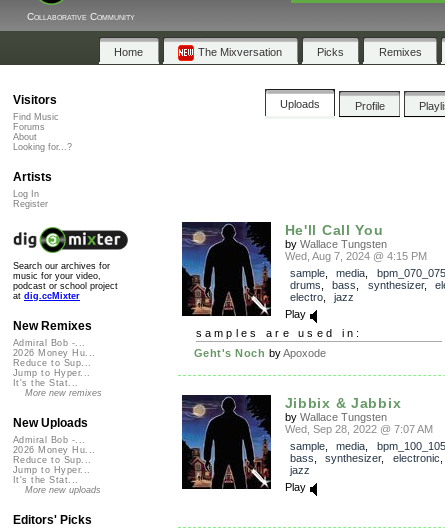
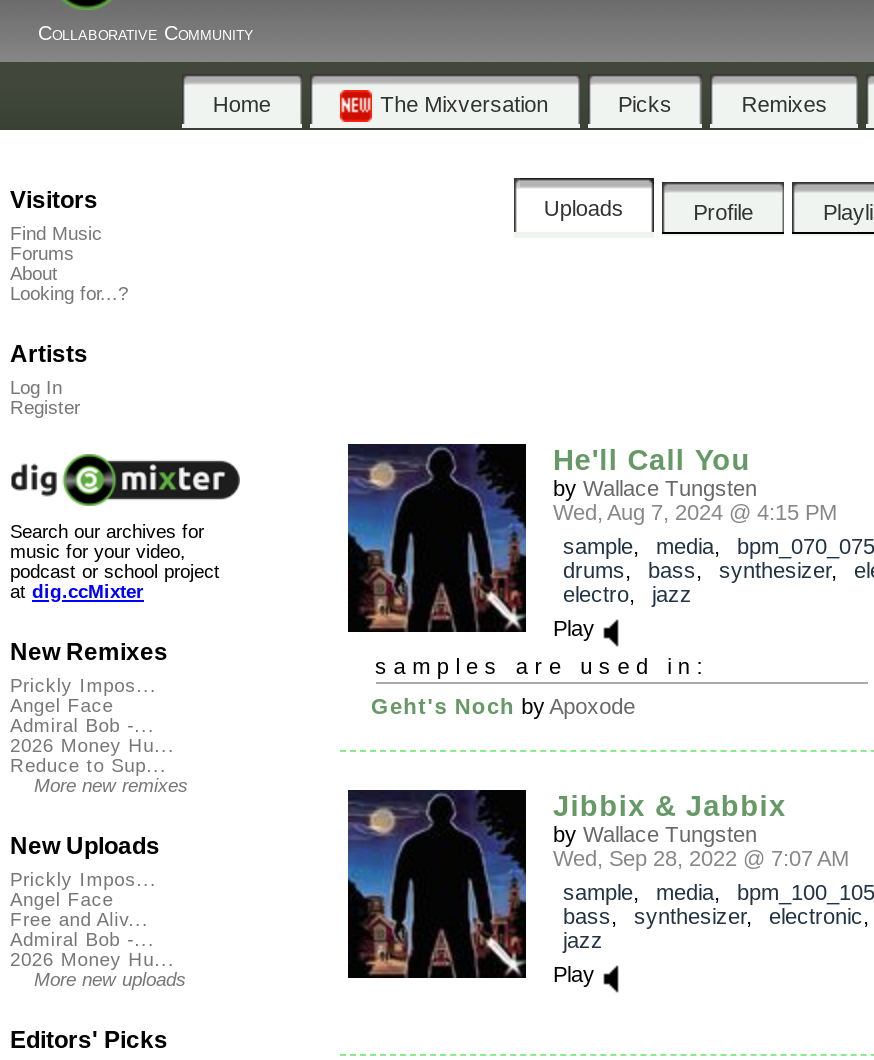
+ Prickly Impos...
+ Angel Face

moved down: Admiral Bob -... | 2026 Money Hu... | Reduce to Sup...

- Jump to Hyper...
- It's the Stat...

+ Prickly Impos...
+ Angel Face
+ Free and Aliv...

moved down: Admiral Bob -... | 2026 Money Hu...

- Reduce to Sup...
- Jump to Hyper...
- It's the Stat...
